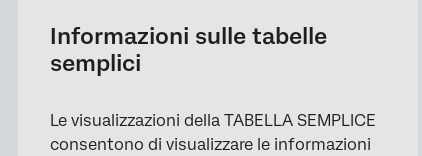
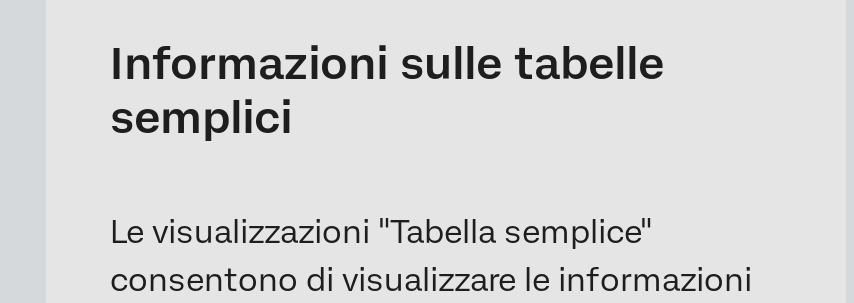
- Le visualizzazioni della TABELLA SEMPLICE
+ Le visualizzazioni "Tabella semplice"
